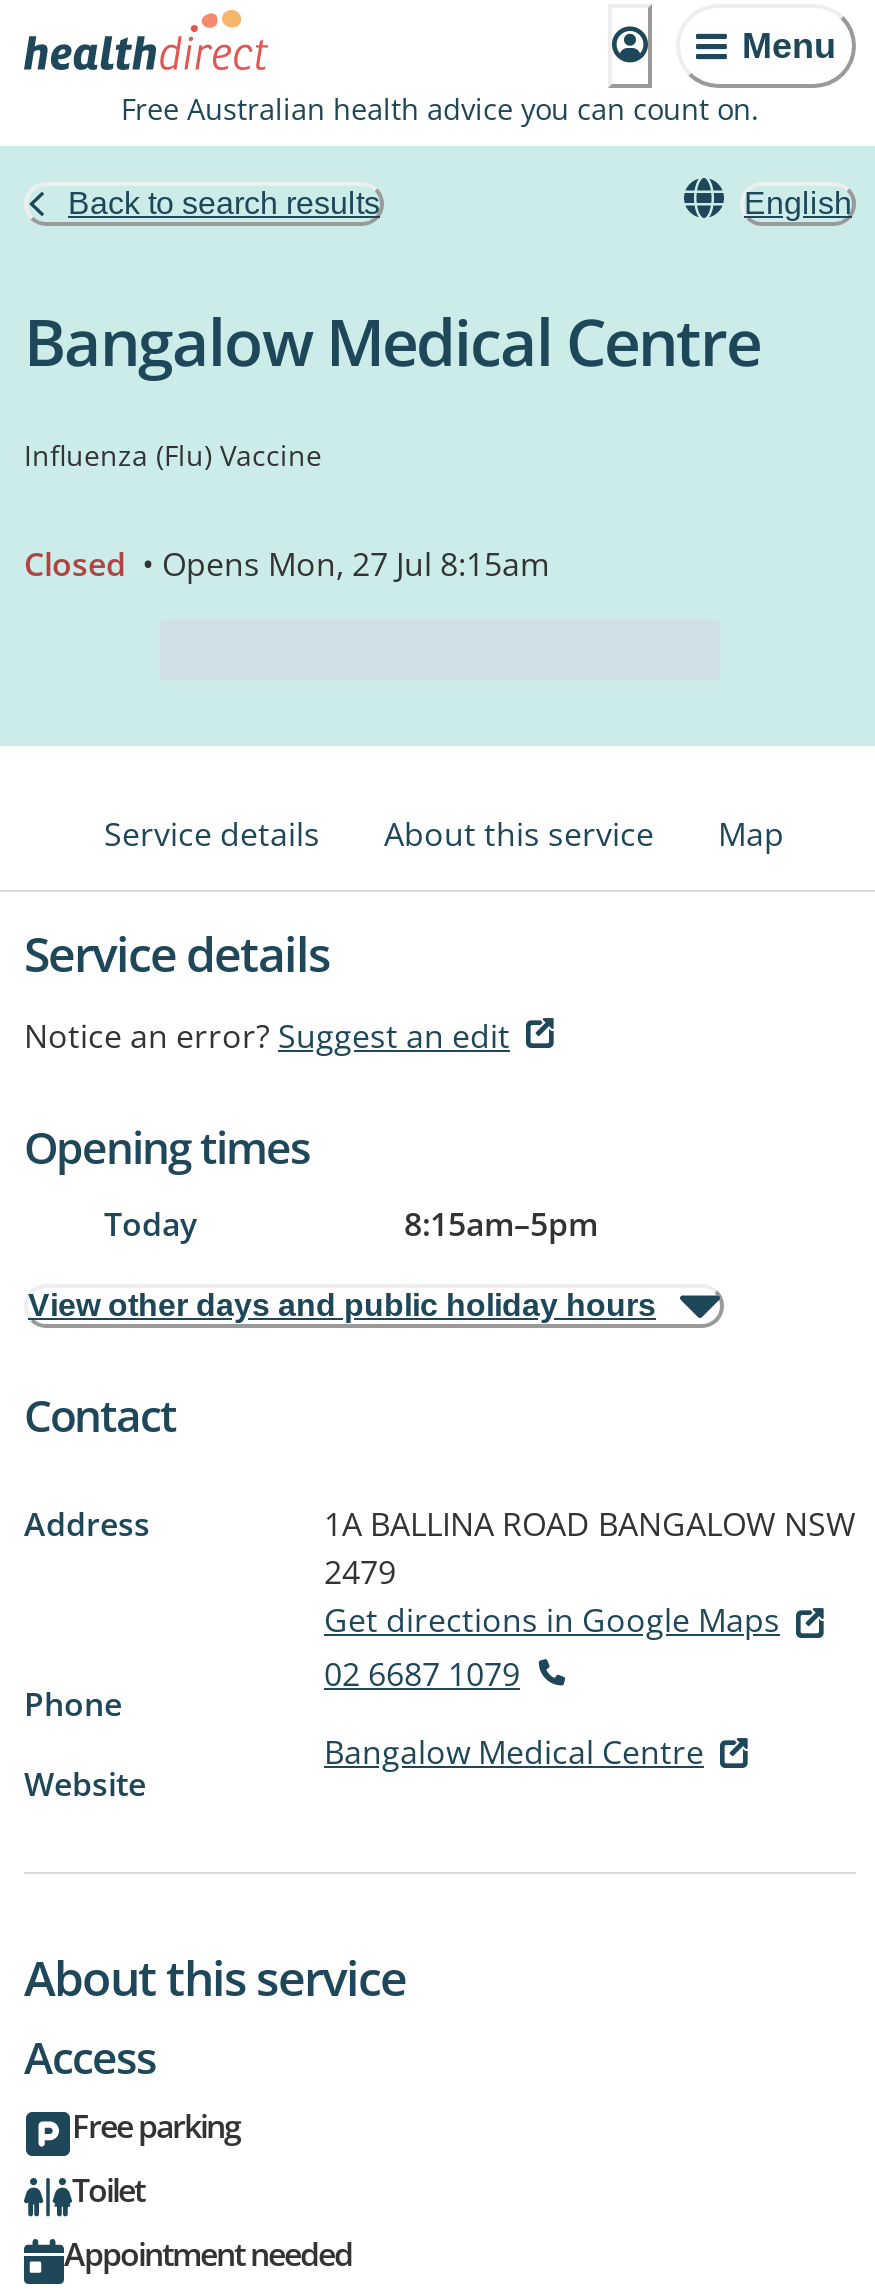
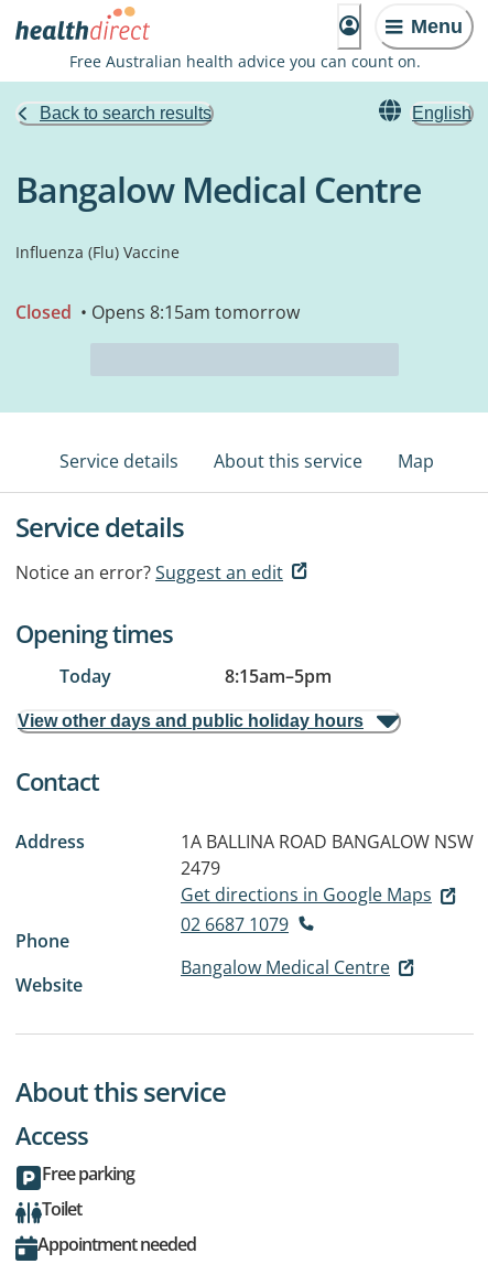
- Closed • Opens Mon, 27 Jul 8:15am
+ Closed • Opens 8:15am tomorrow
